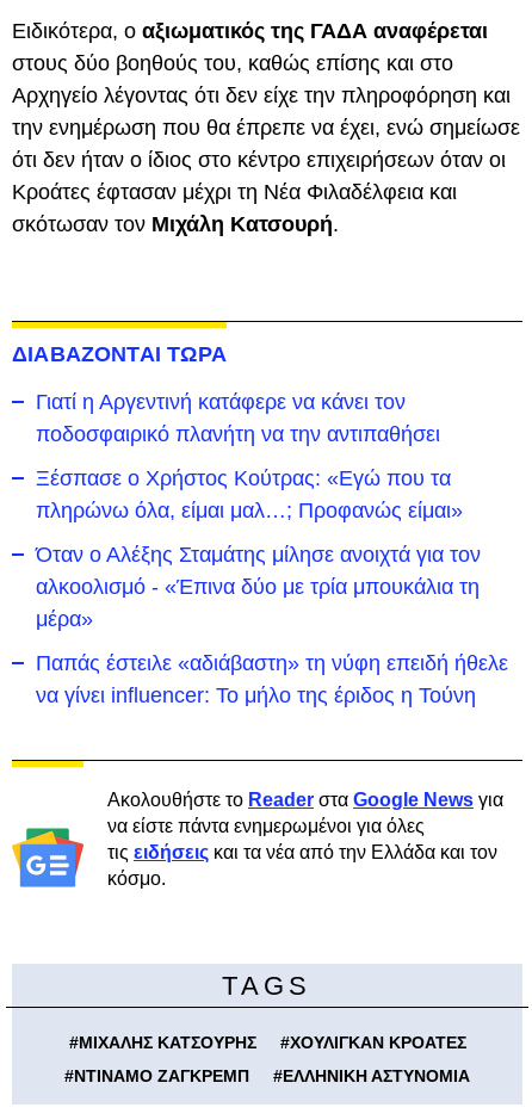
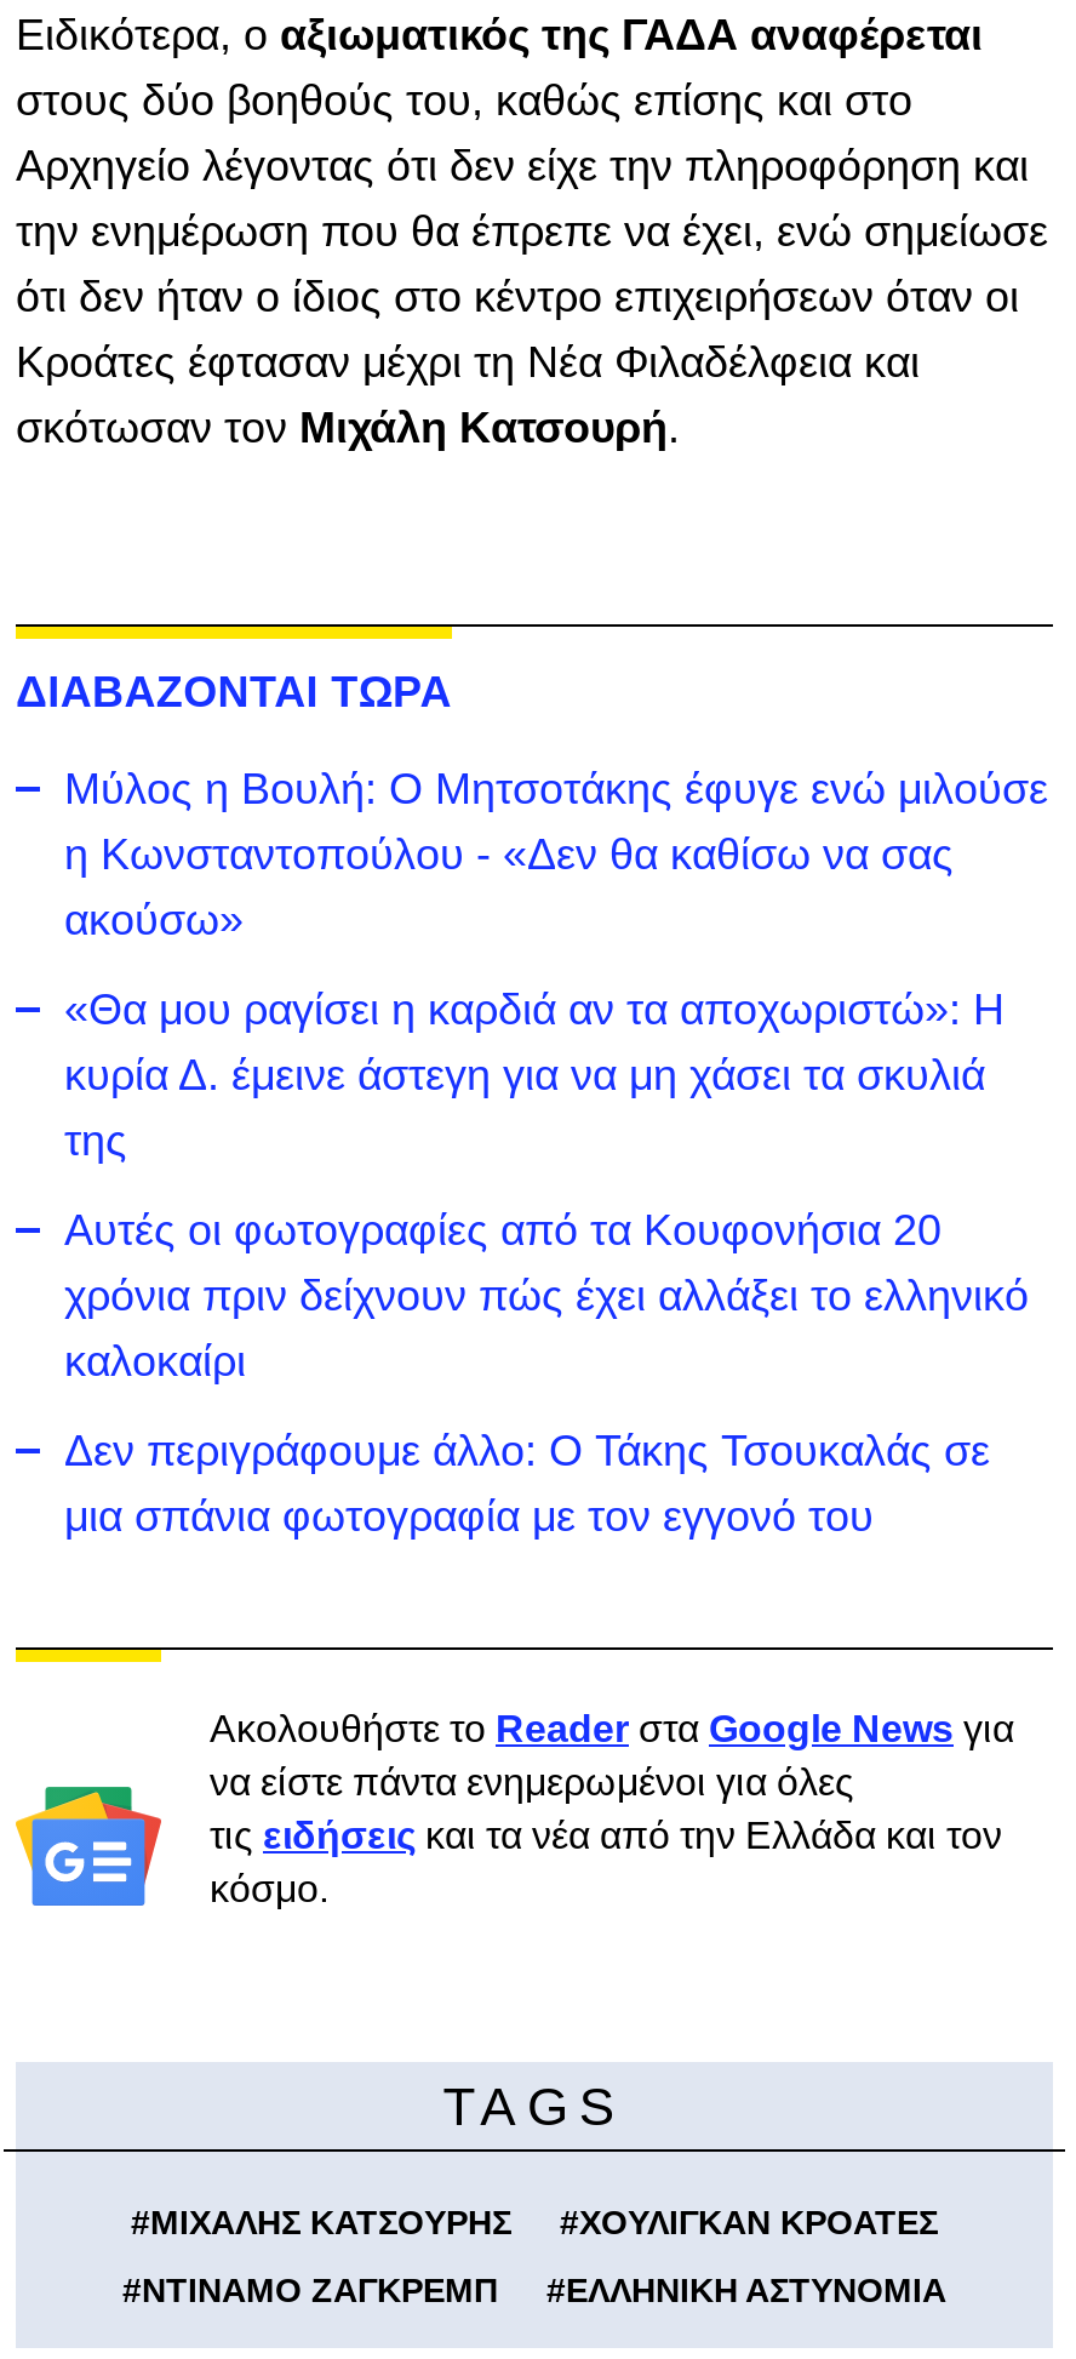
- Γιατί η Αργεντινή κατάφερε να κάνει τον
- ποδοσφαιρικό πλανήτη να την αντιπαθήσει
+ Μύλος η Βουλή: Ο Μητσοτάκης έφυγε ενώ μιλούσε
+ η Κωνσταντοπούλου - «Δεν θα καθίσω να σας
+ ακούσω»

- Ξέσπασε ο Χρήστος Κούτρας: «Εγώ που τα
- πληρώνω όλα, είμαι μαλ…; Προφανώς είμαι»
+ «Θα μου ραγίσει η καρδιά αν τα αποχωριστώ»: Η
+ κυρία Δ. έμεινε άστεγη για να μη χάσει τα σκυλιά
+ της

- Όταν ο Αλέξης Σταμάτης μίλησε ανοιχτά για τον
- αλκοολισμό - «Έπινα δύο με τρία μπουκάλια τη
- μέρα»
+ Αυτές οι φωτογραφίες από τα Κουφονήσια 20
+ χρόνια πριν δείχνουν πώς έχει αλλάξει το ελληνικό
+ καλοκαίρι

- Παπάς έστειλε «αδιάβαστη» τη νύφη επειδή ήθελε
- να γίνει influencer: Το μήλο της έριδος η Τούνη
+ Δεν περιγράφουμε άλλο: Ο Τάκης Τσουκαλάς σε
+ μια σπάνια φωτογραφία με τον εγγονό του
